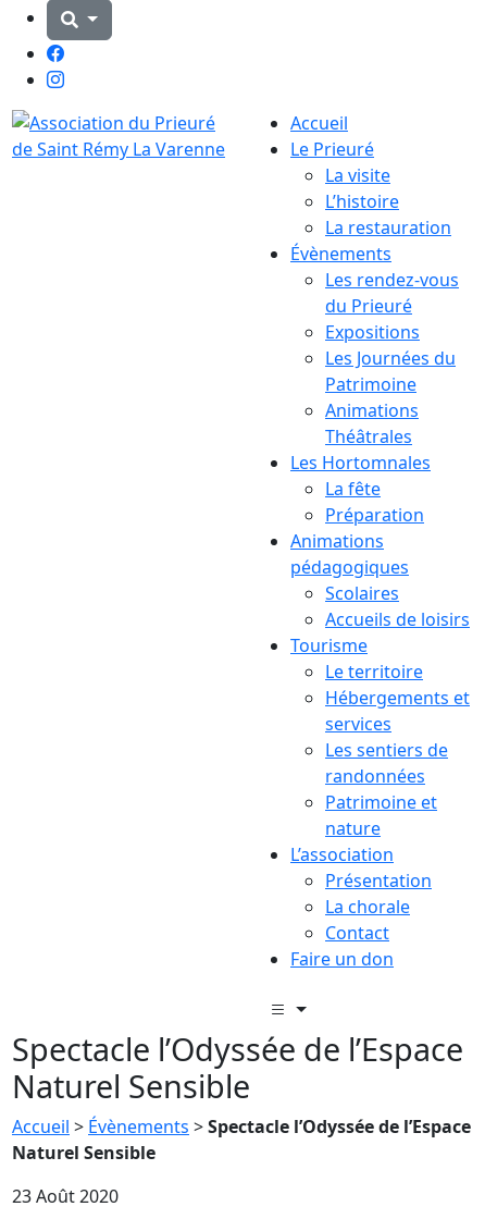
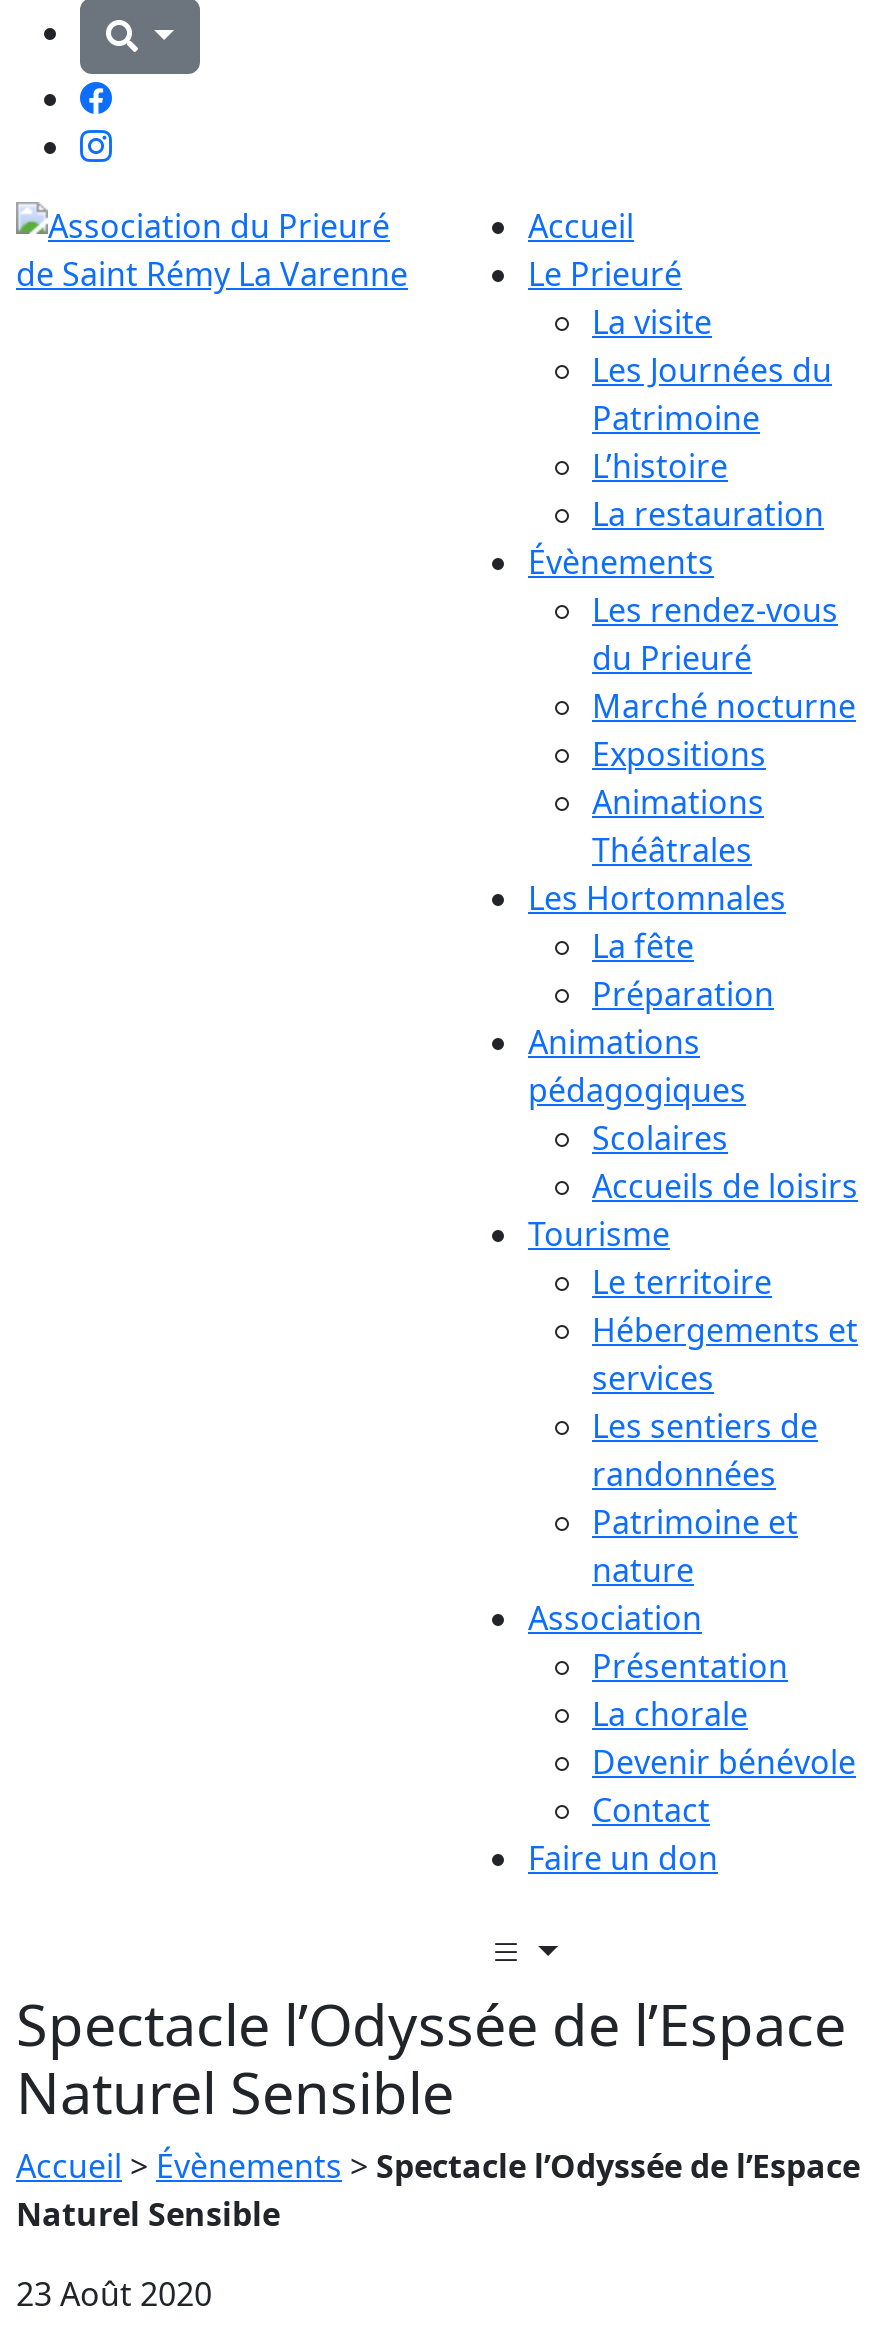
+ Marché nocturne

moved down: Expositions

moved up: Les Journées du | Patrimoine

- L’association
+ Association

+ Devenir bénévole
